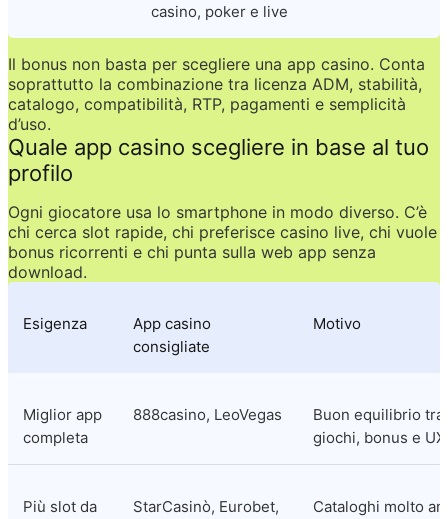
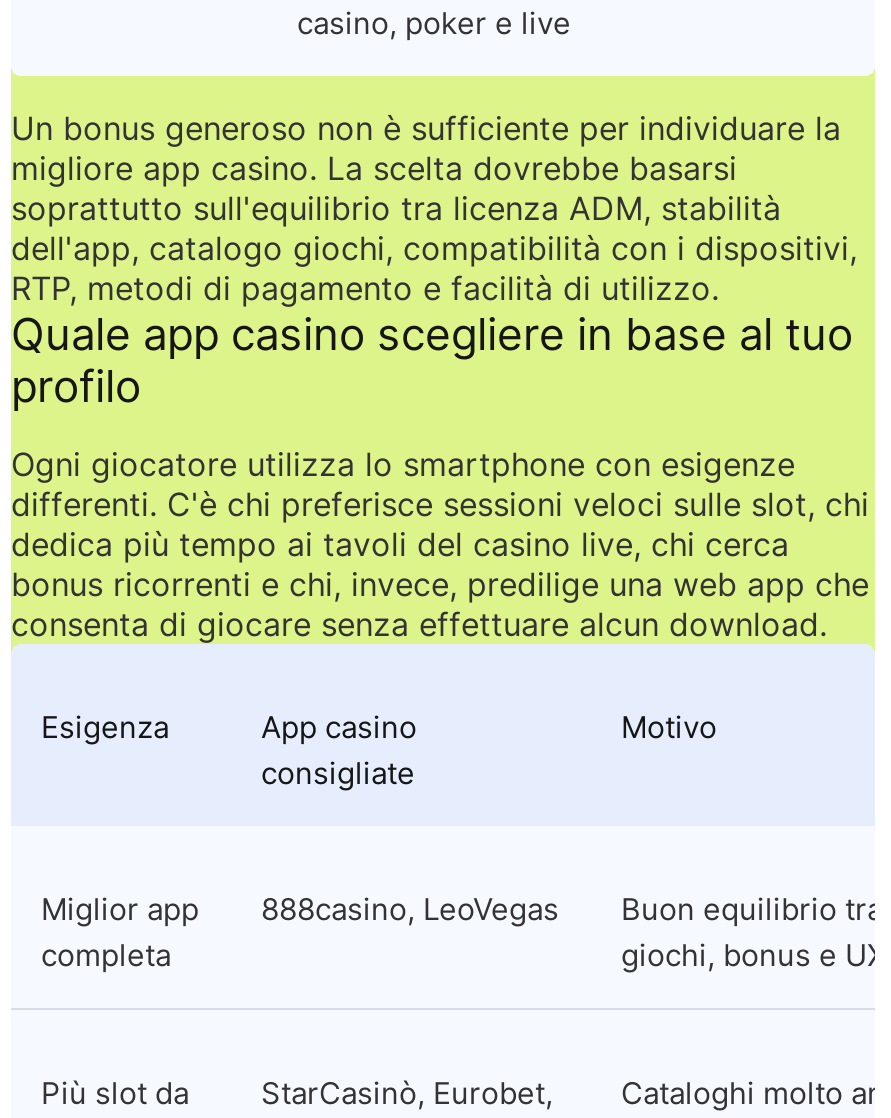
- Il bonus non basta per scegliere una app casino. Conta
- soprattutto la combinazione tra licenza ADM, stabilità,
- catalogo, compatibilità, RTP, pagamenti e semplicità
- d’uso.
+ Un bonus generoso non è sufficiente per individuare la
+ migliore app casino. La scelta dovrebbe basarsi
+ soprattutto sull'equilibrio tra licenza ADM, stabilità
+ dell'app, catalogo giochi, compatibilità con i dispositivi,
+ RTP, metodi di pagamento e facilità di utilizzo.

- Ogni giocatore usa lo smartphone in modo diverso. C’è
- chi cerca slot rapide, chi preferisce casino live, chi vuole
- bonus ricorrenti e chi punta sulla web app senza
- download.
+ Ogni giocatore utilizza lo smartphone con esigenze
+ differenti. C'è chi preferisce sessioni veloci sulle slot, chi
+ dedica più tempo ai tavoli del casino live, chi cerca
+ bonus ricorrenti e chi, invece, predilige una web app che
+ consenta di giocare senza effettuare alcun download.
